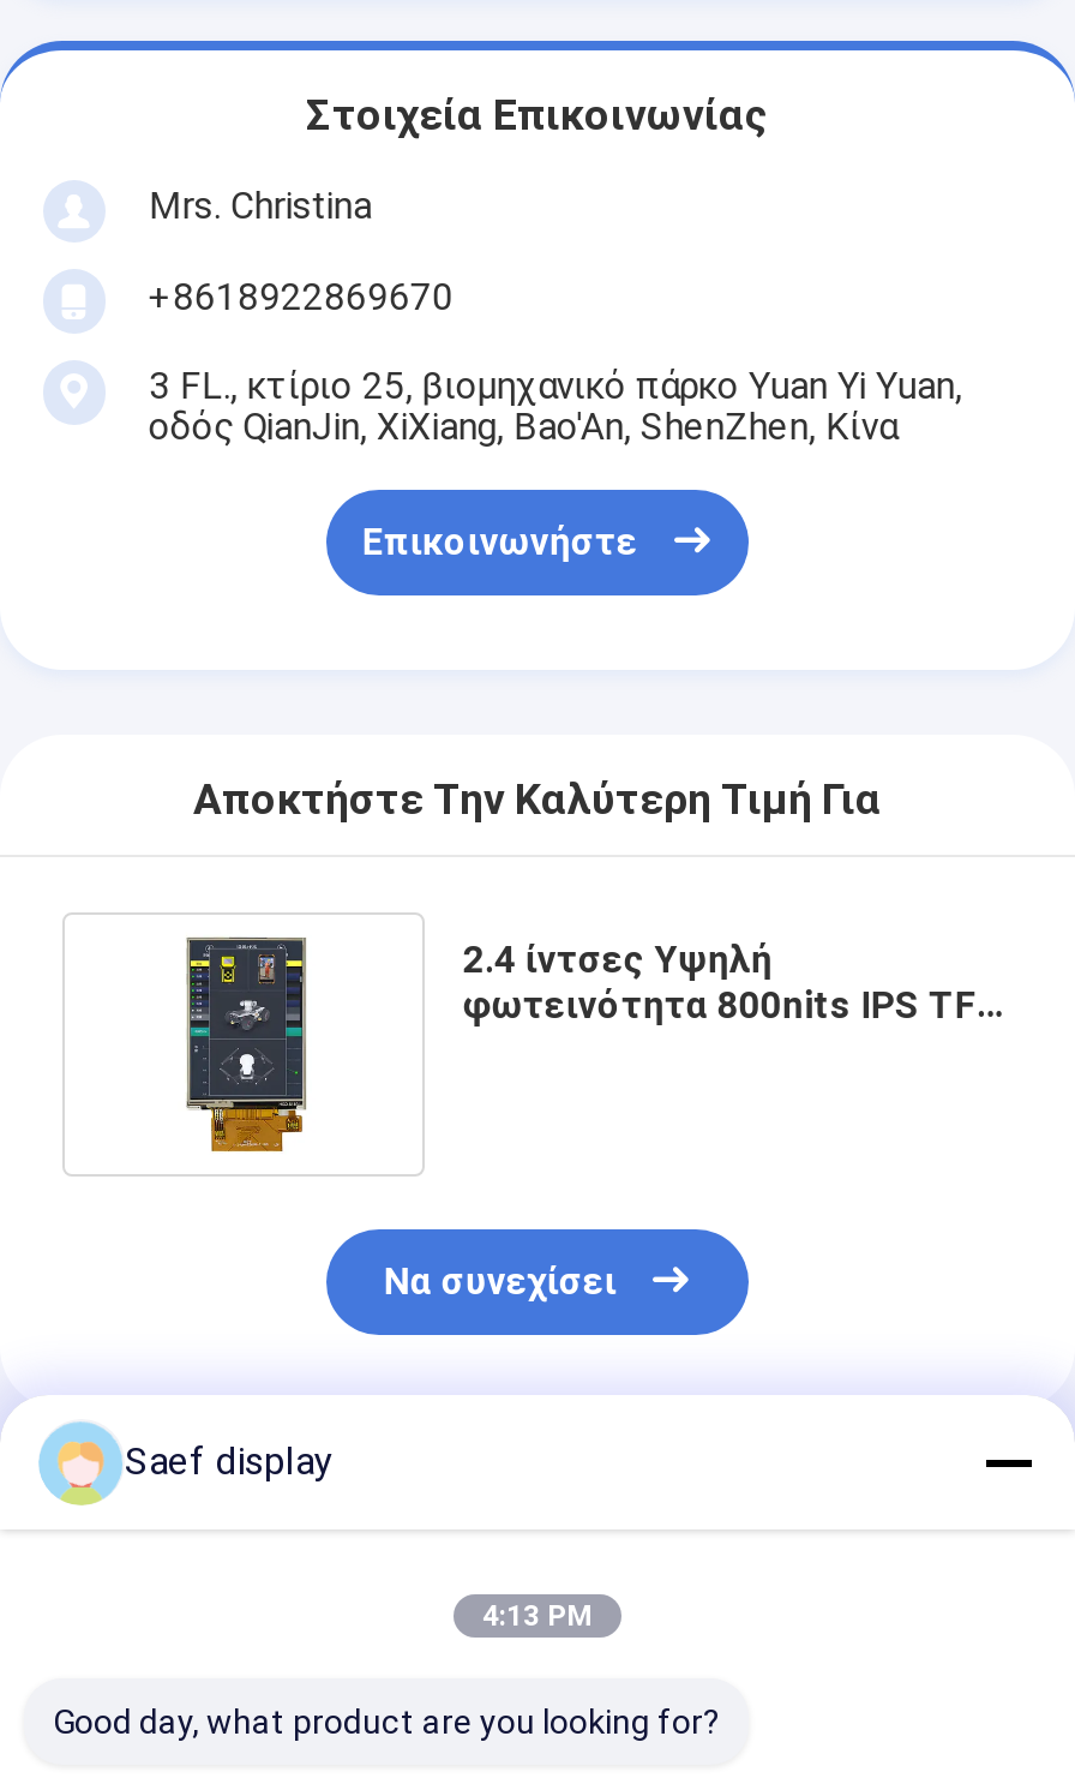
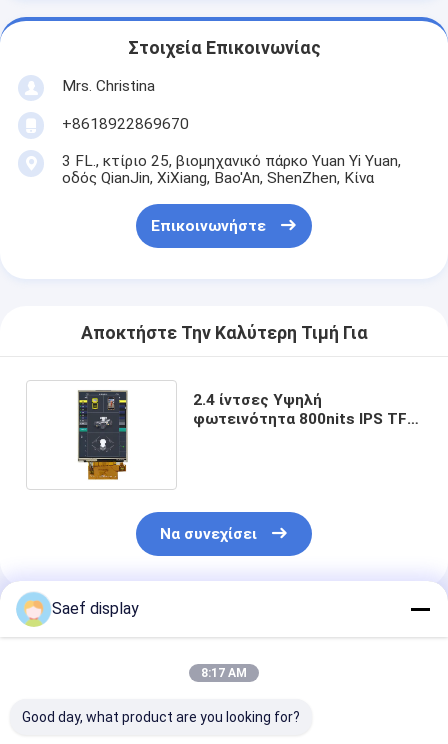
- 4:13 PM
+ 8:17 AM
